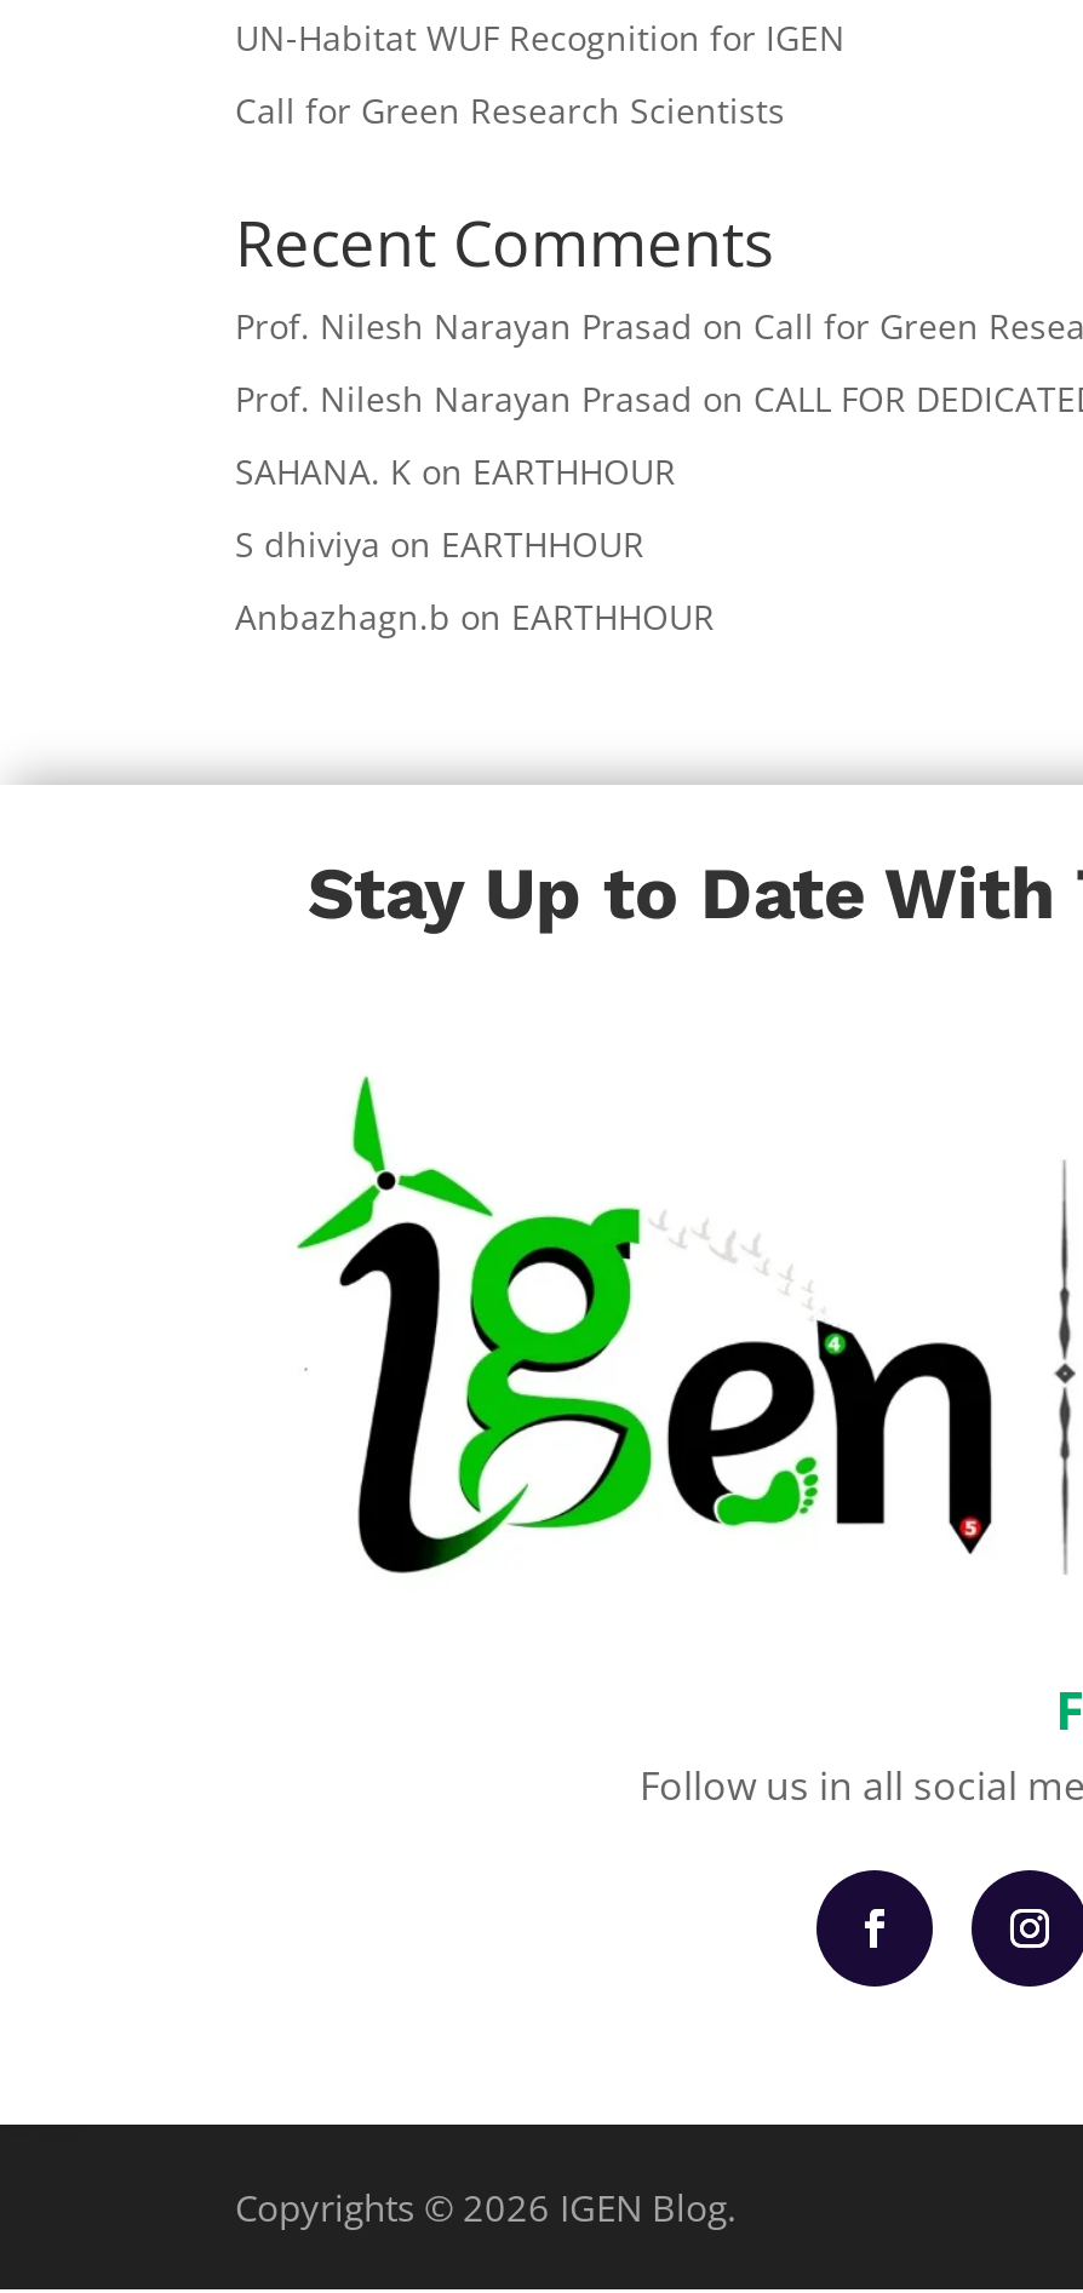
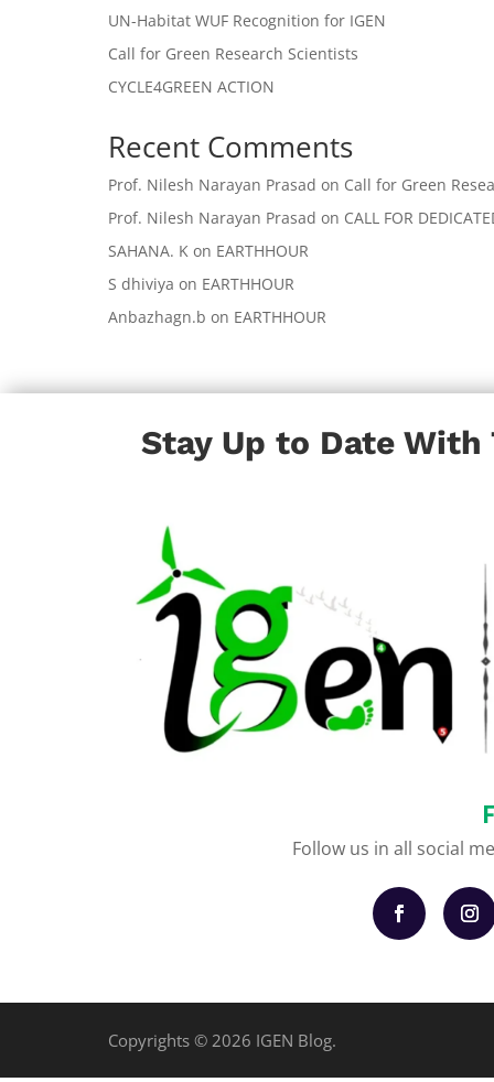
+ CYCLE4GREEN ACTION
